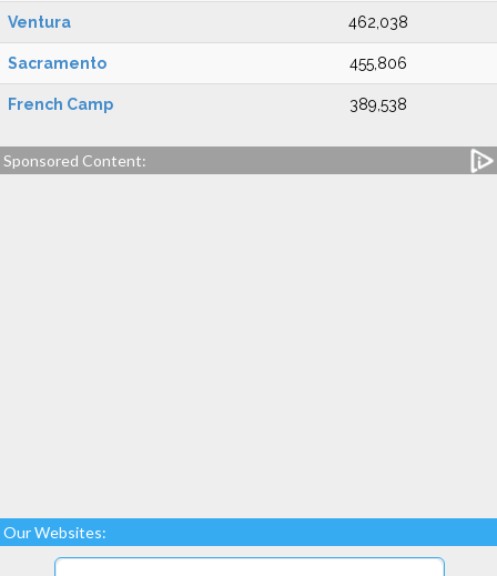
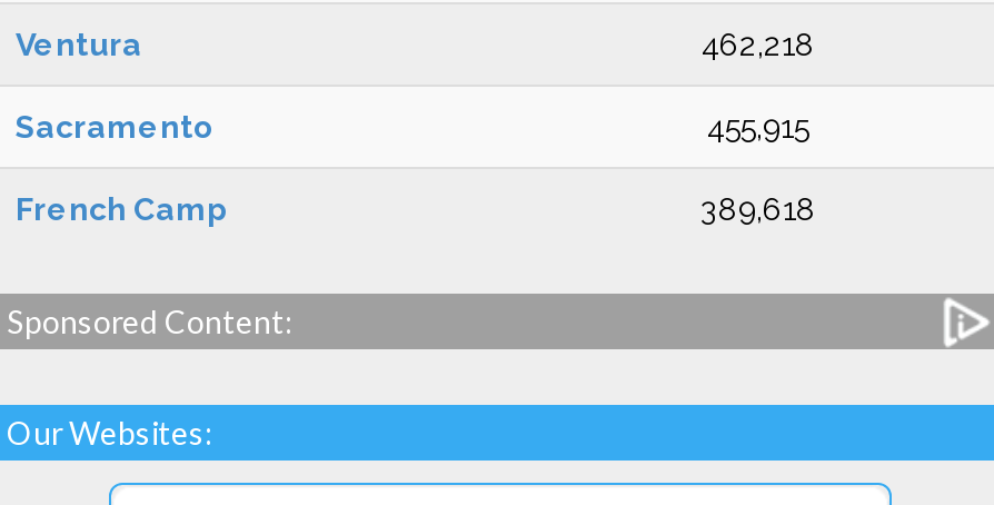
- 462,038
+ 462,218

- 455,806
+ 455,915

- 389,538
+ 389,618
